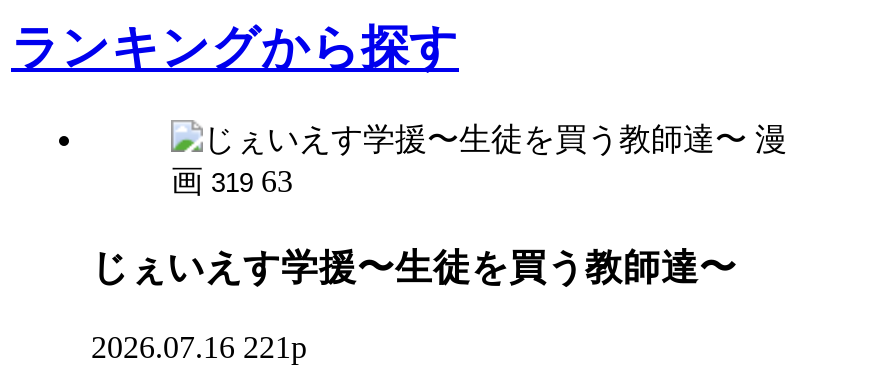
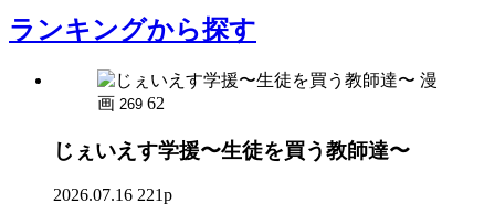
- 画 319 63
+ 画 269 62
